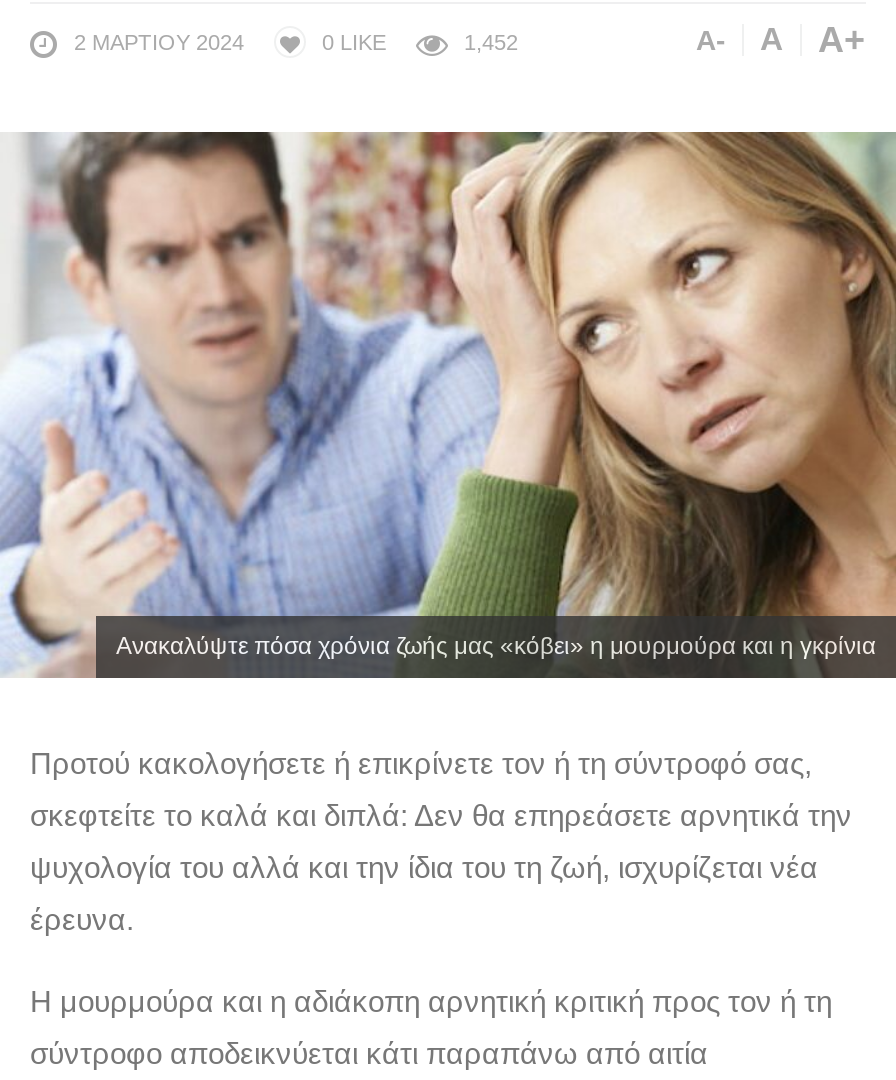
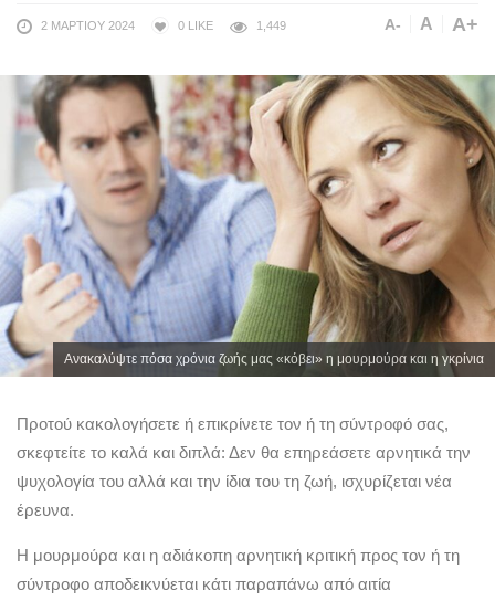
- 1,452
+ 1,449
